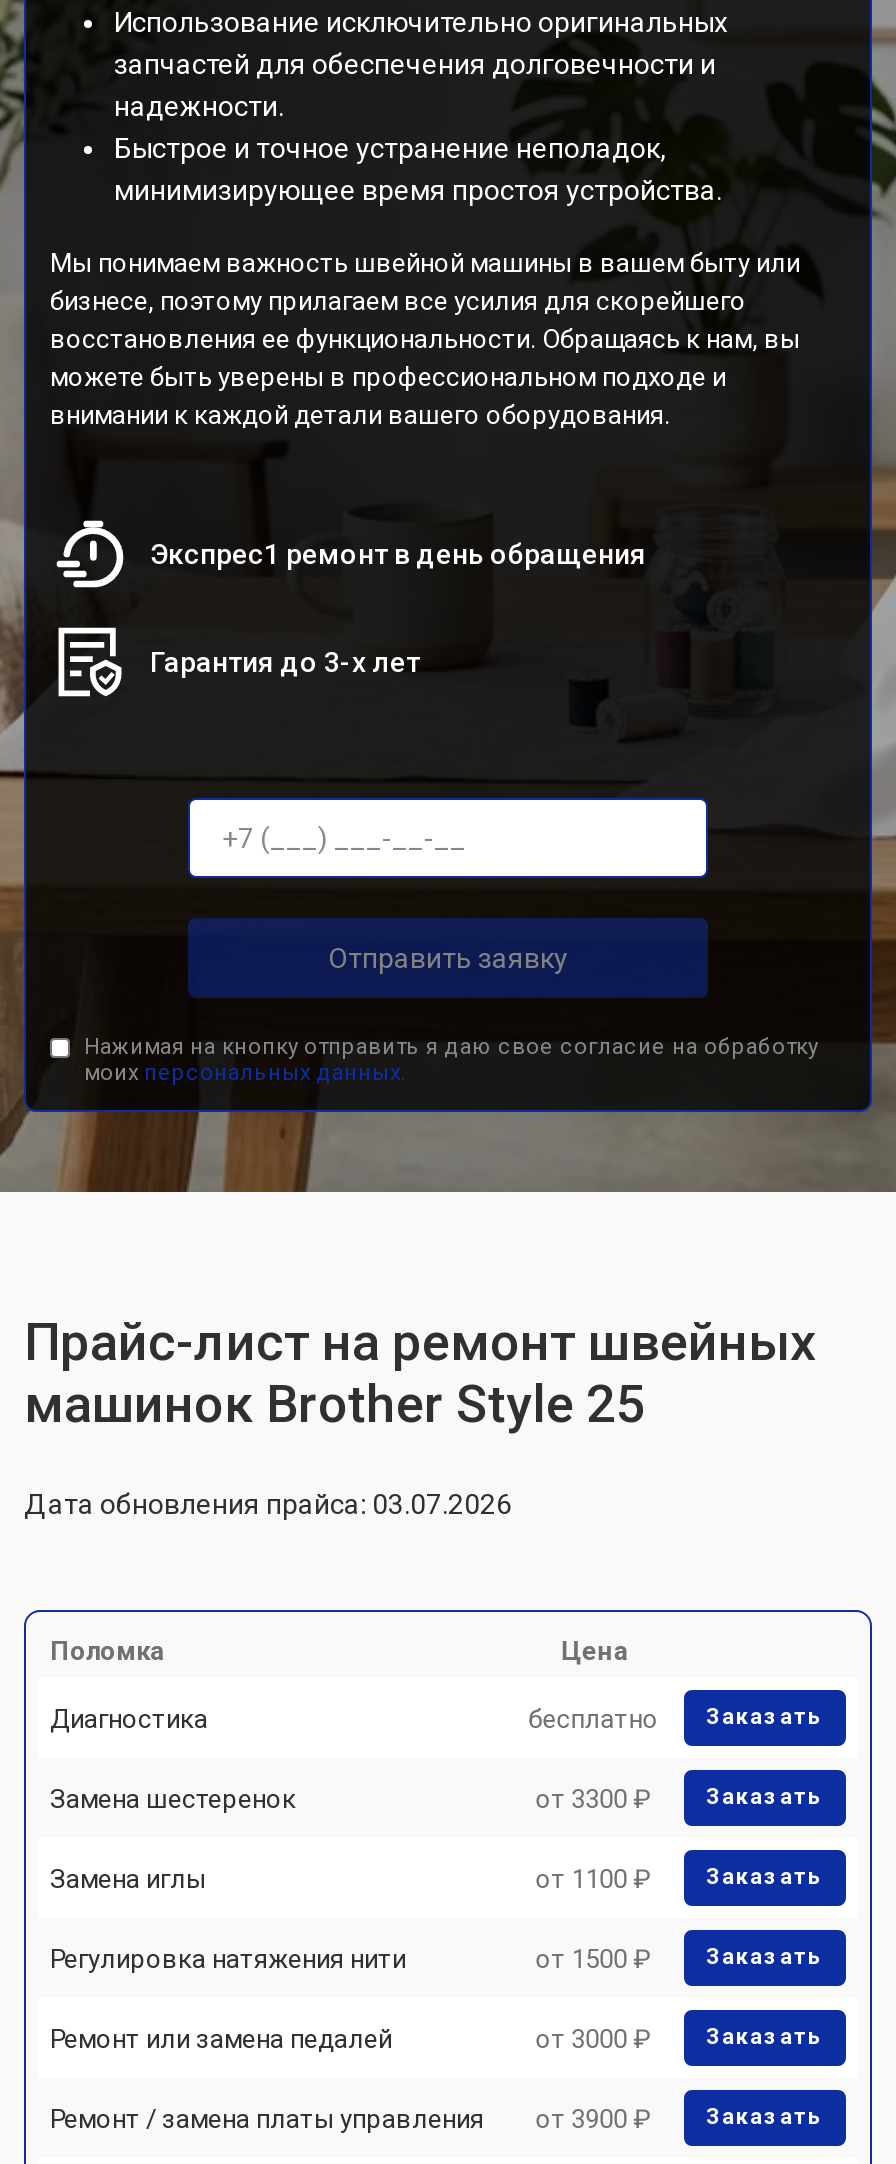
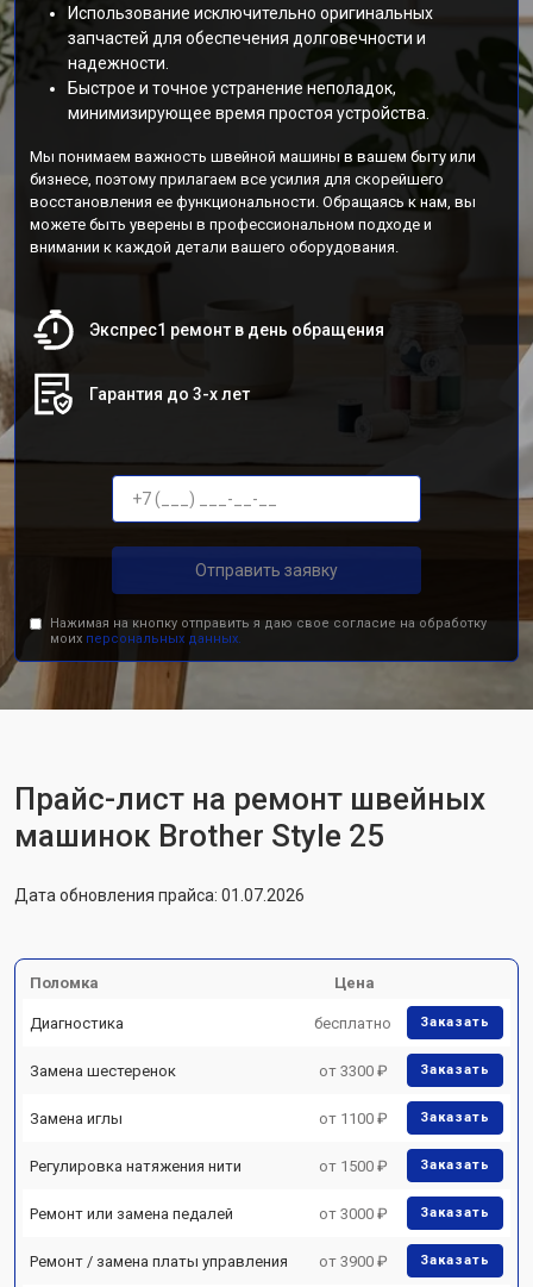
- Дата обновления прайса: 03.07.2026
+ Дата обновления прайса: 01.07.2026
